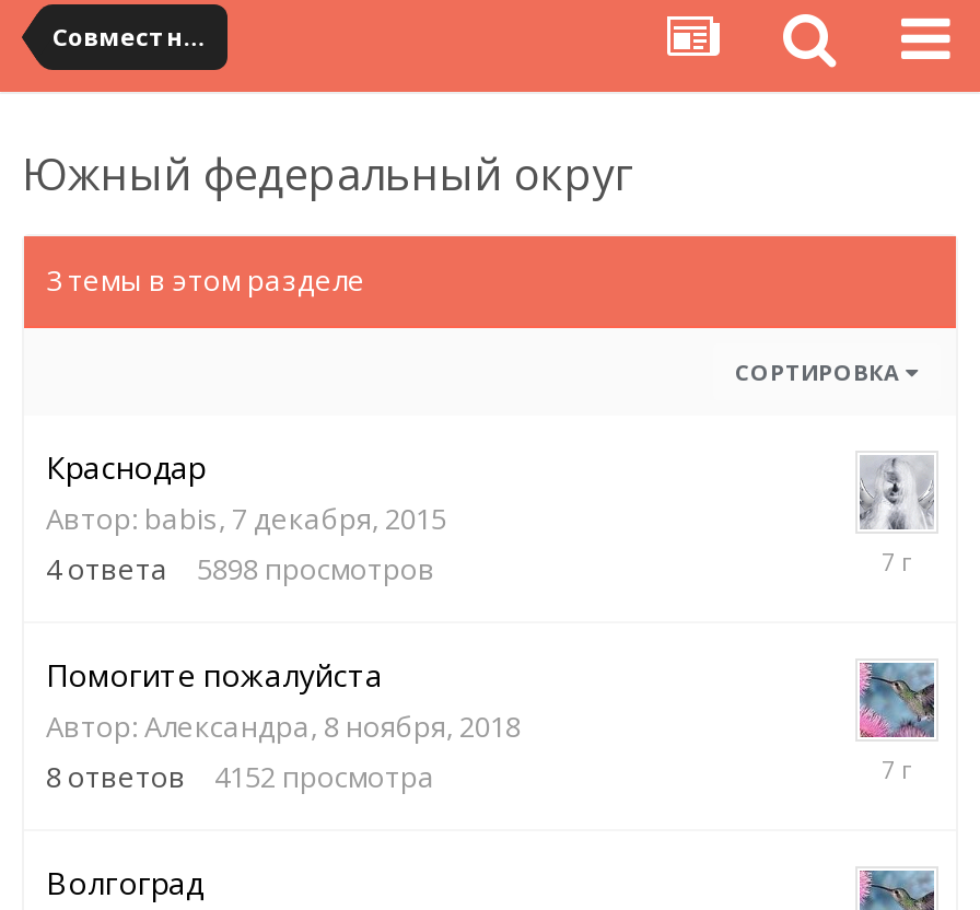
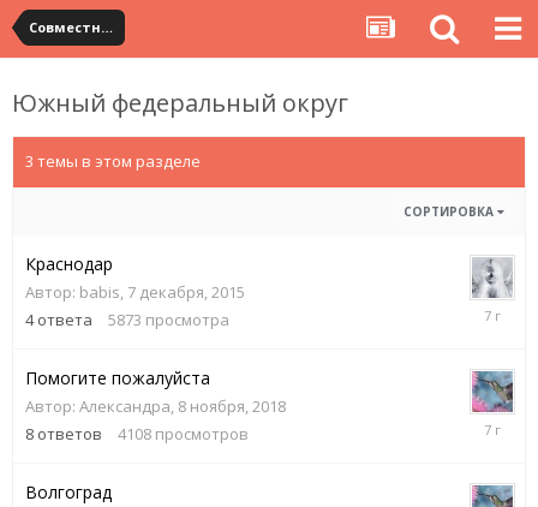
- 4 ответа 5898 просмотров
+ 4 ответа 5873 просмотра

- 8 ответов 4152 просмотра
+ 8 ответов 4108 просмотров
